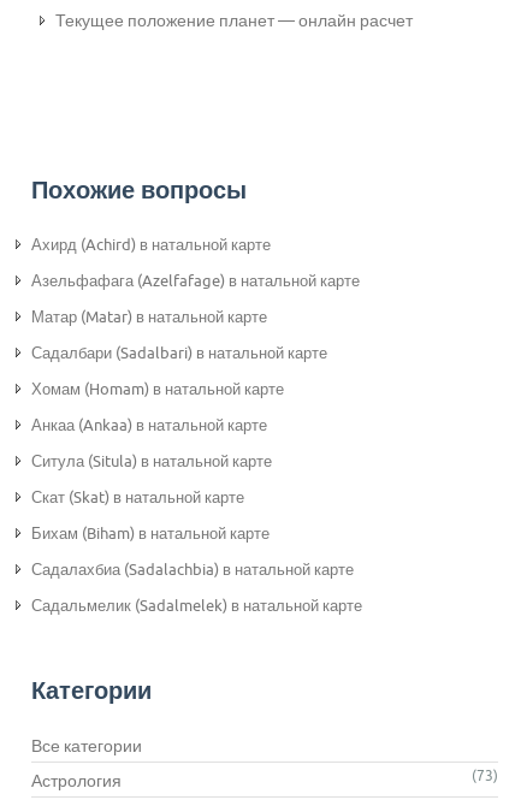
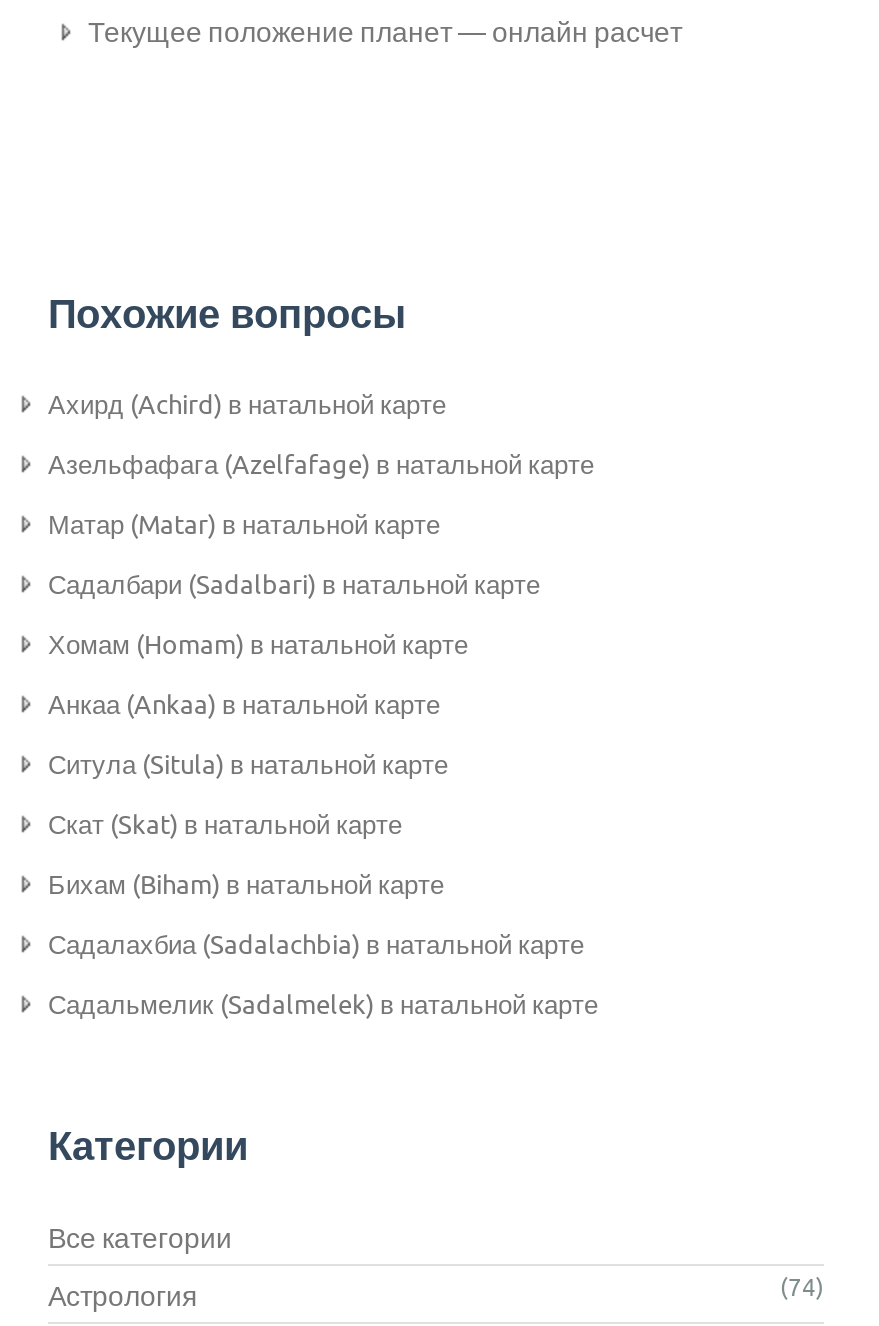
- (73)
+ (74)
